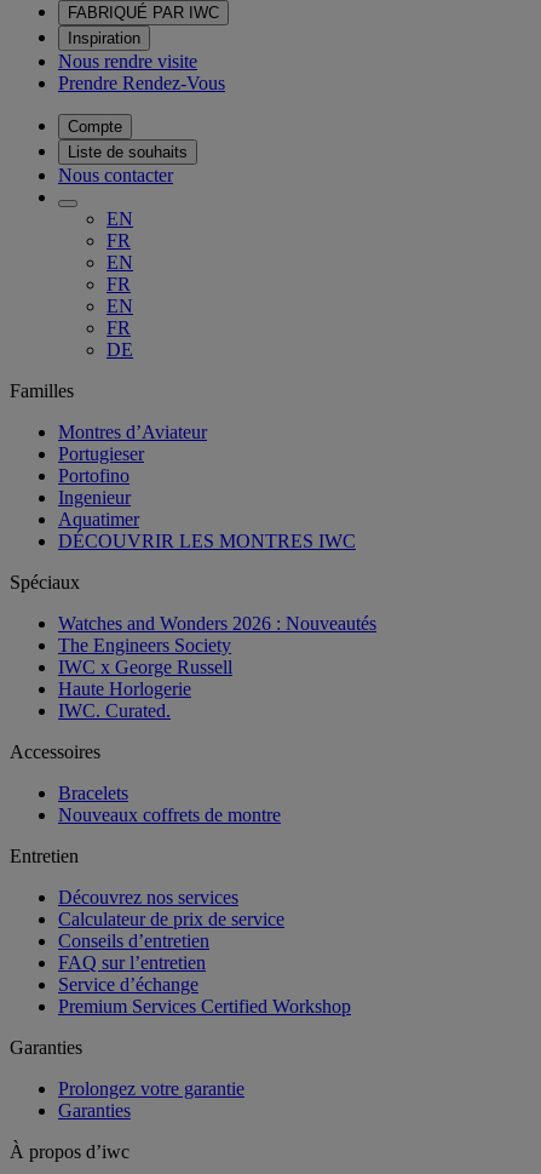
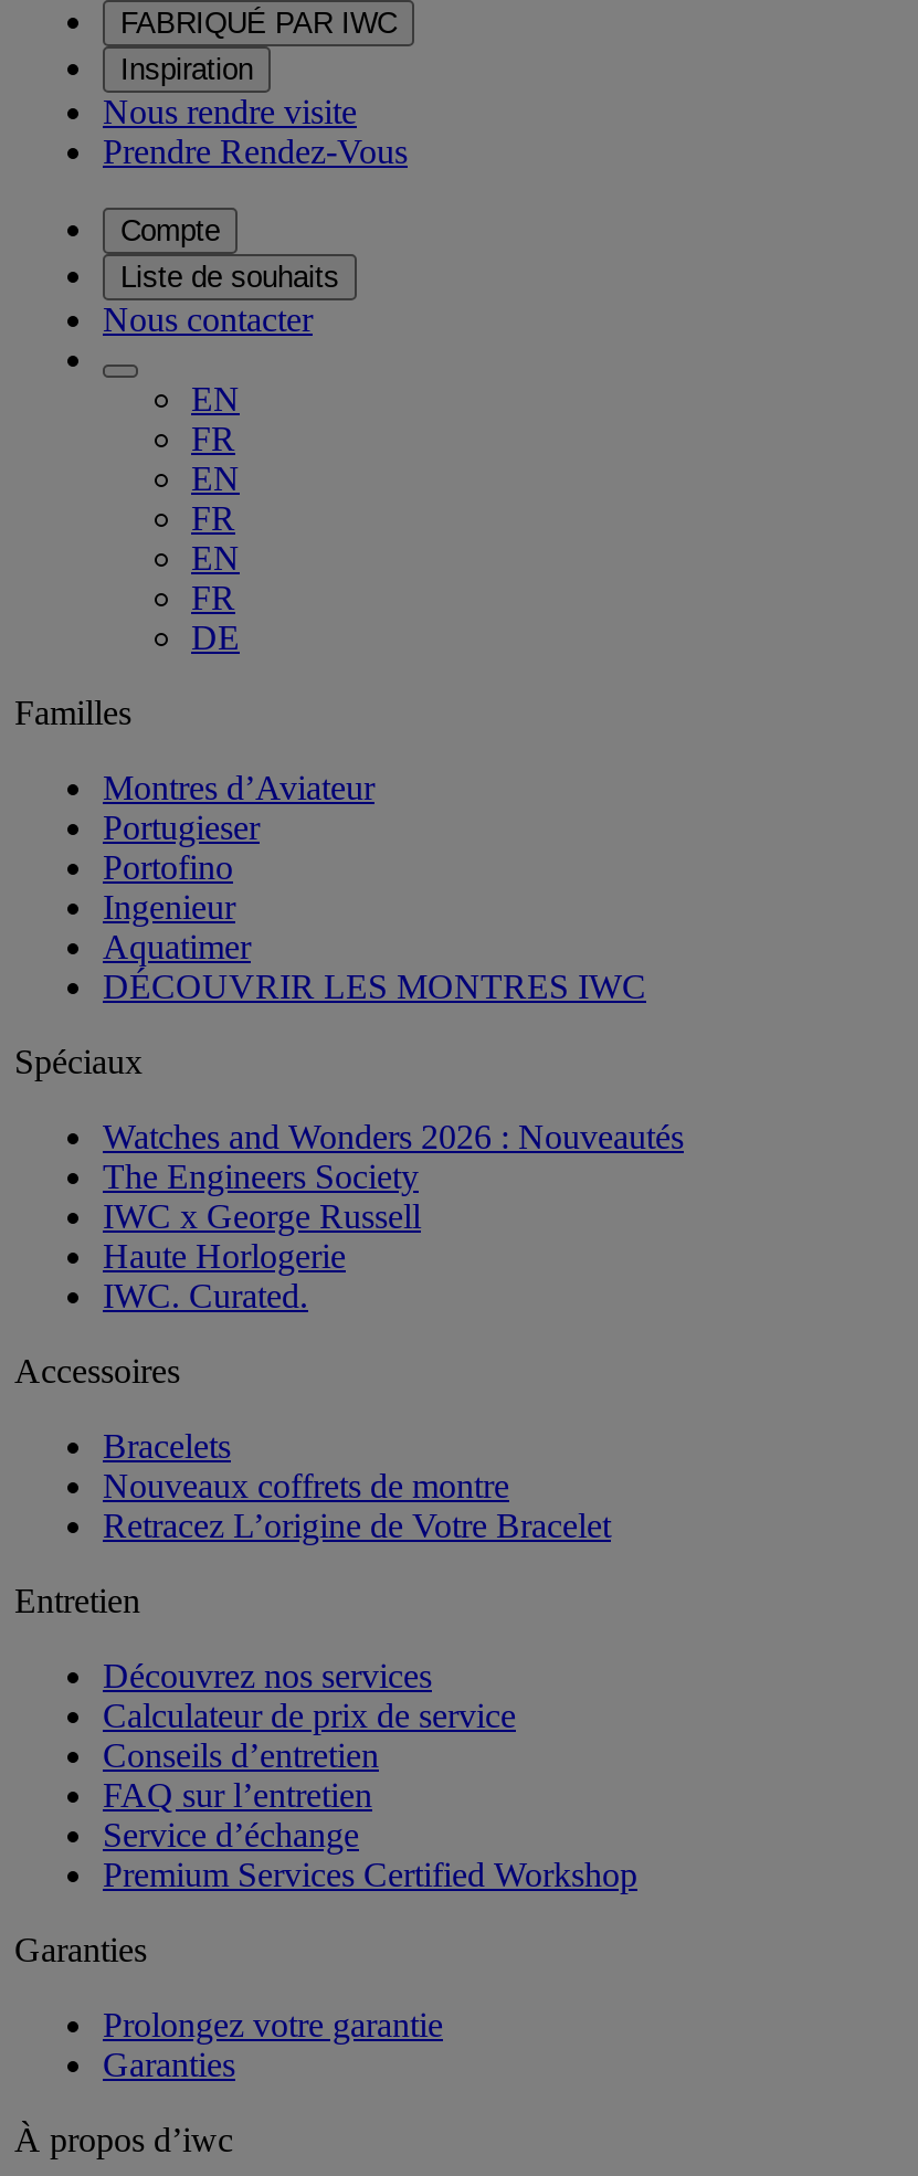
+ Retracez L’origine de Votre Bracelet
